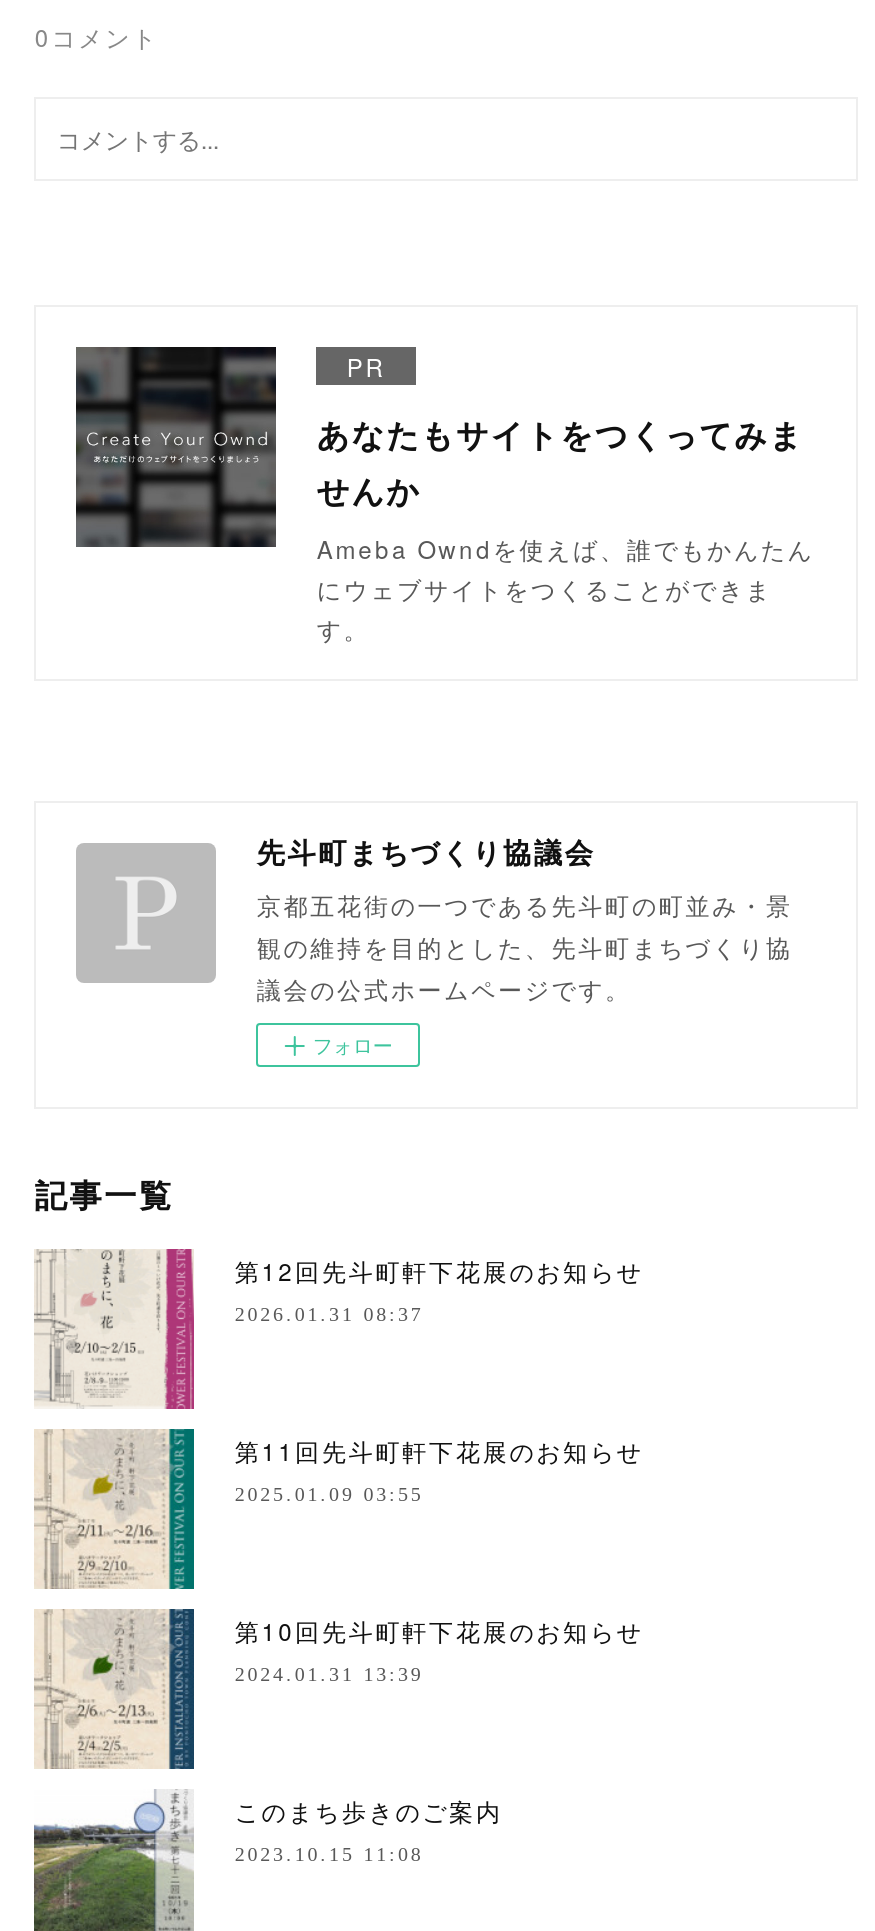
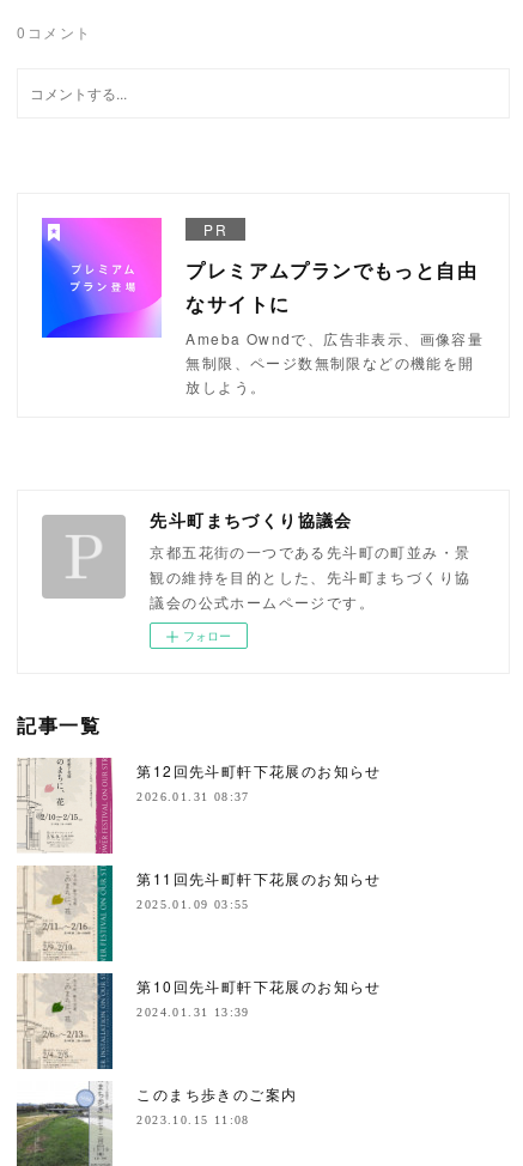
- [image]
- あなたもサイトをつくってみま
- せんか
- Ameba Owndを使えば、誰でもかんたん
- にウェブサイトをつくることができま
- す。
+ [image]
+ プレミアムプランでもっと自由
+ なサイトに
+ Ameba Owndで、広告非表示、画像容量
+ 無制限、ページ数無制限などの機能を開
+ 放しよう。
